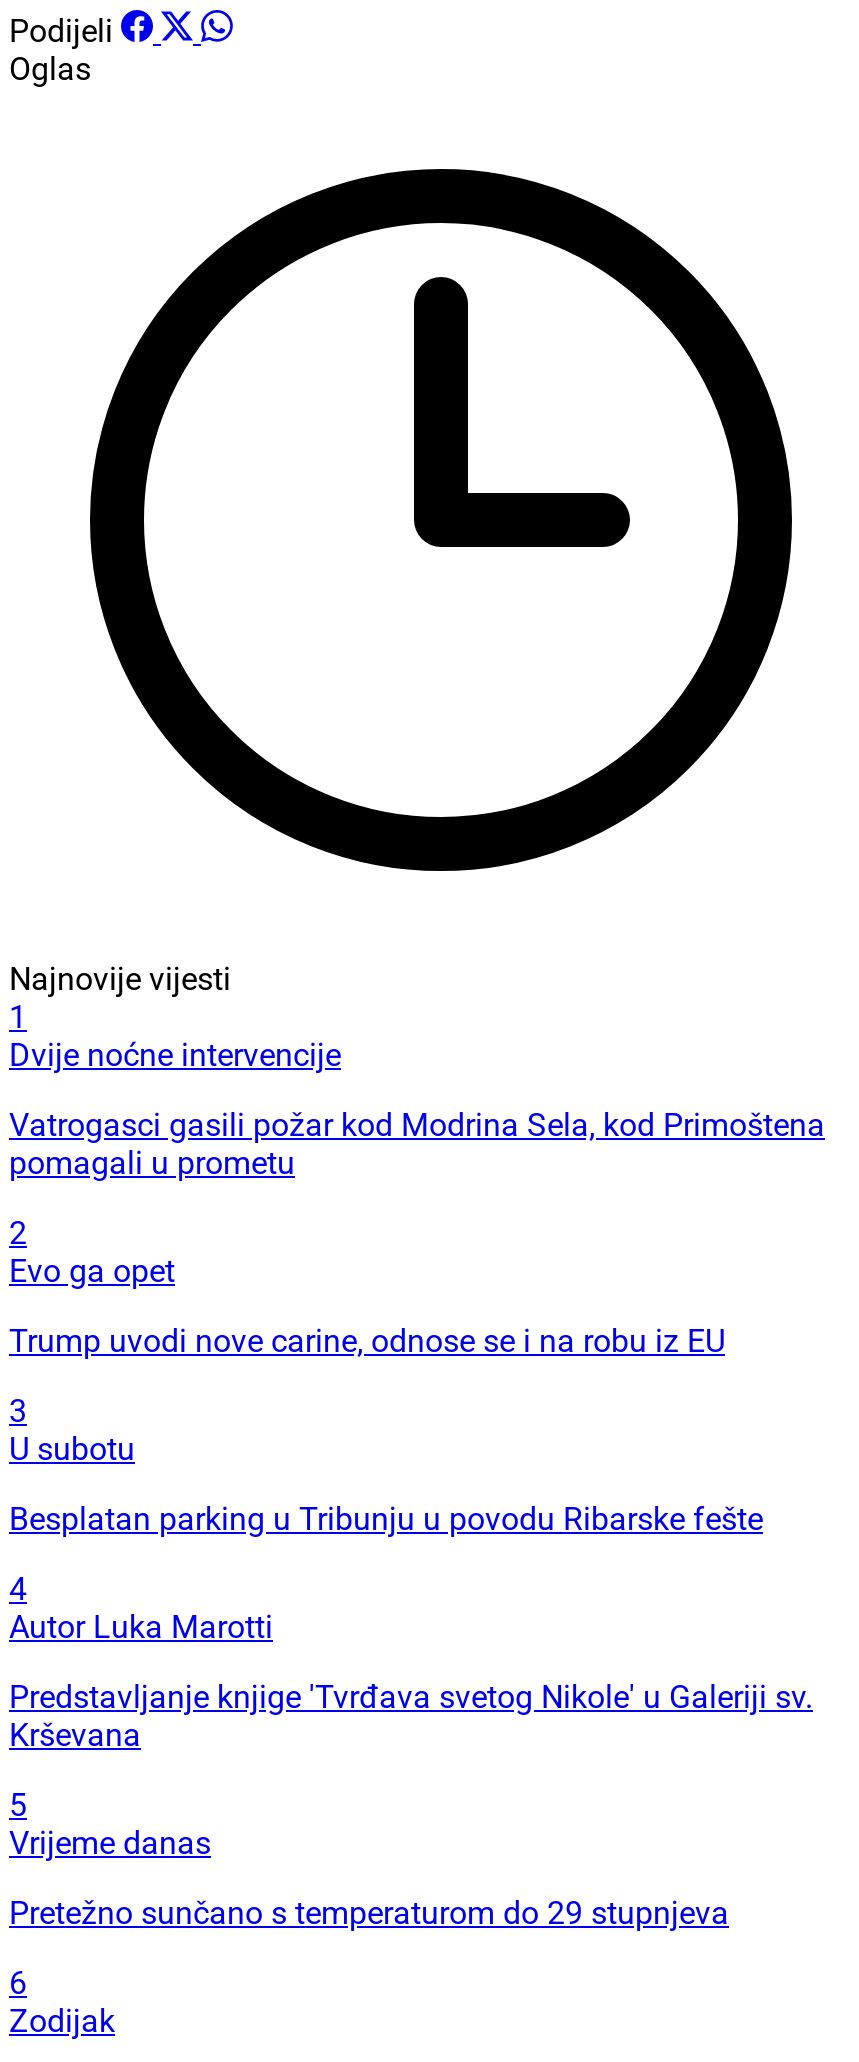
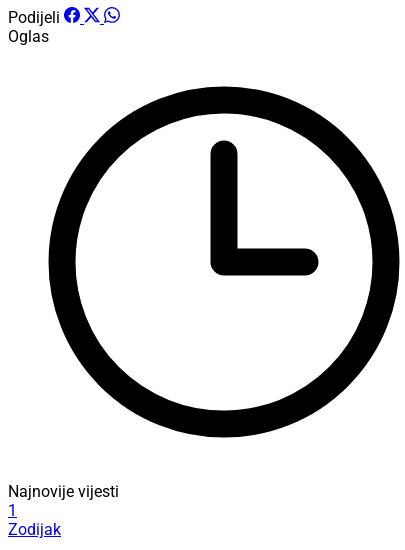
- Dvije noćne intervencije
- Vatrogasci gasili požar kod Modrina Sela, kod Primoštena
- pomagali u prometu
- 2
- Evo ga opet
- Trump uvodi nove carine, odnose se i na robu iz EU
- 3
- U subotu
- Besplatan parking u Tribunju u povodu Ribarske fešte
- 4
- Autor Luka Marotti
- Predstavljanje knjige 'Tvrđava svetog Nikole' u Galeriji sv.
- Krševana
- 5
- Vrijeme danas
- Pretežno sunčano s temperaturom do 29 stupnjeva
- 6
